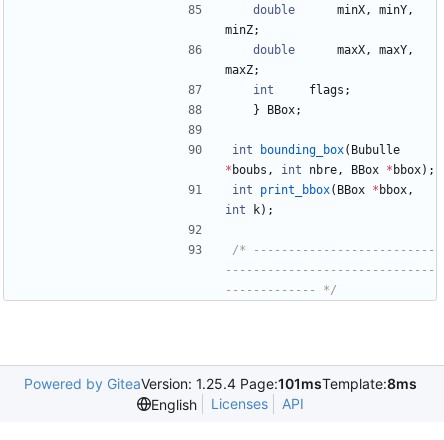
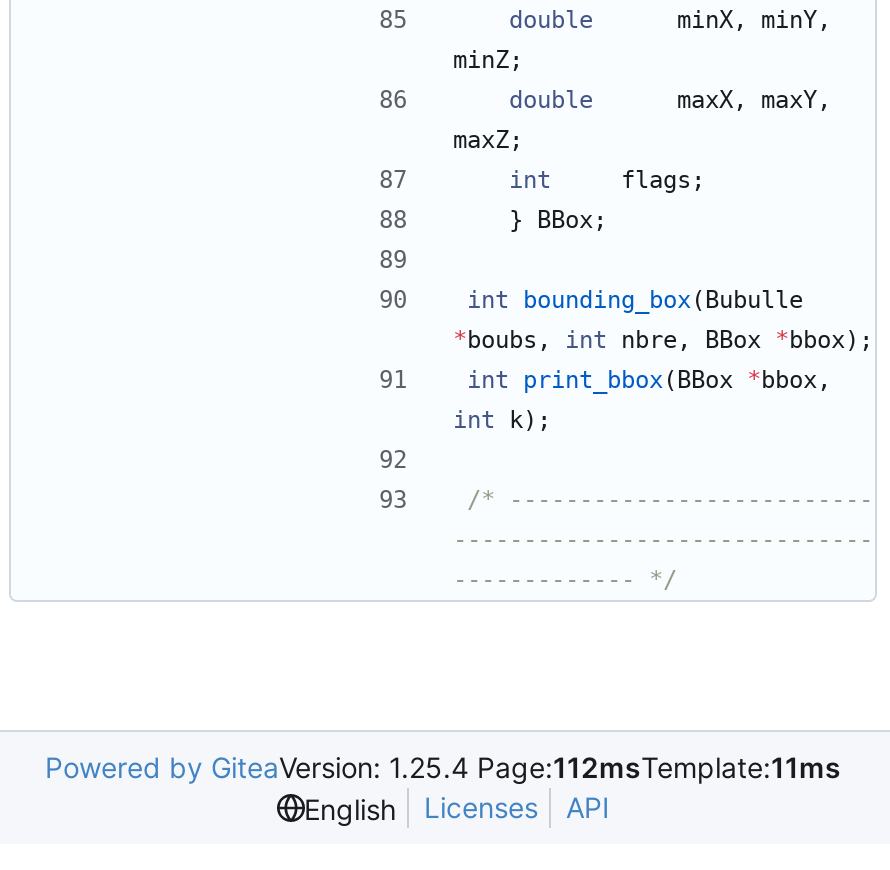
- Powered by GiteaVersion: 1.25.4 Page:101msTemplate:8ms
+ Powered by GiteaVersion: 1.25.4 Page:112msTemplate:11ms
